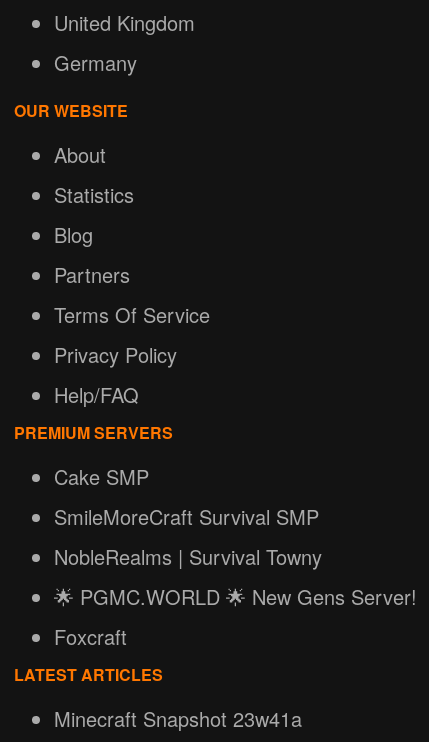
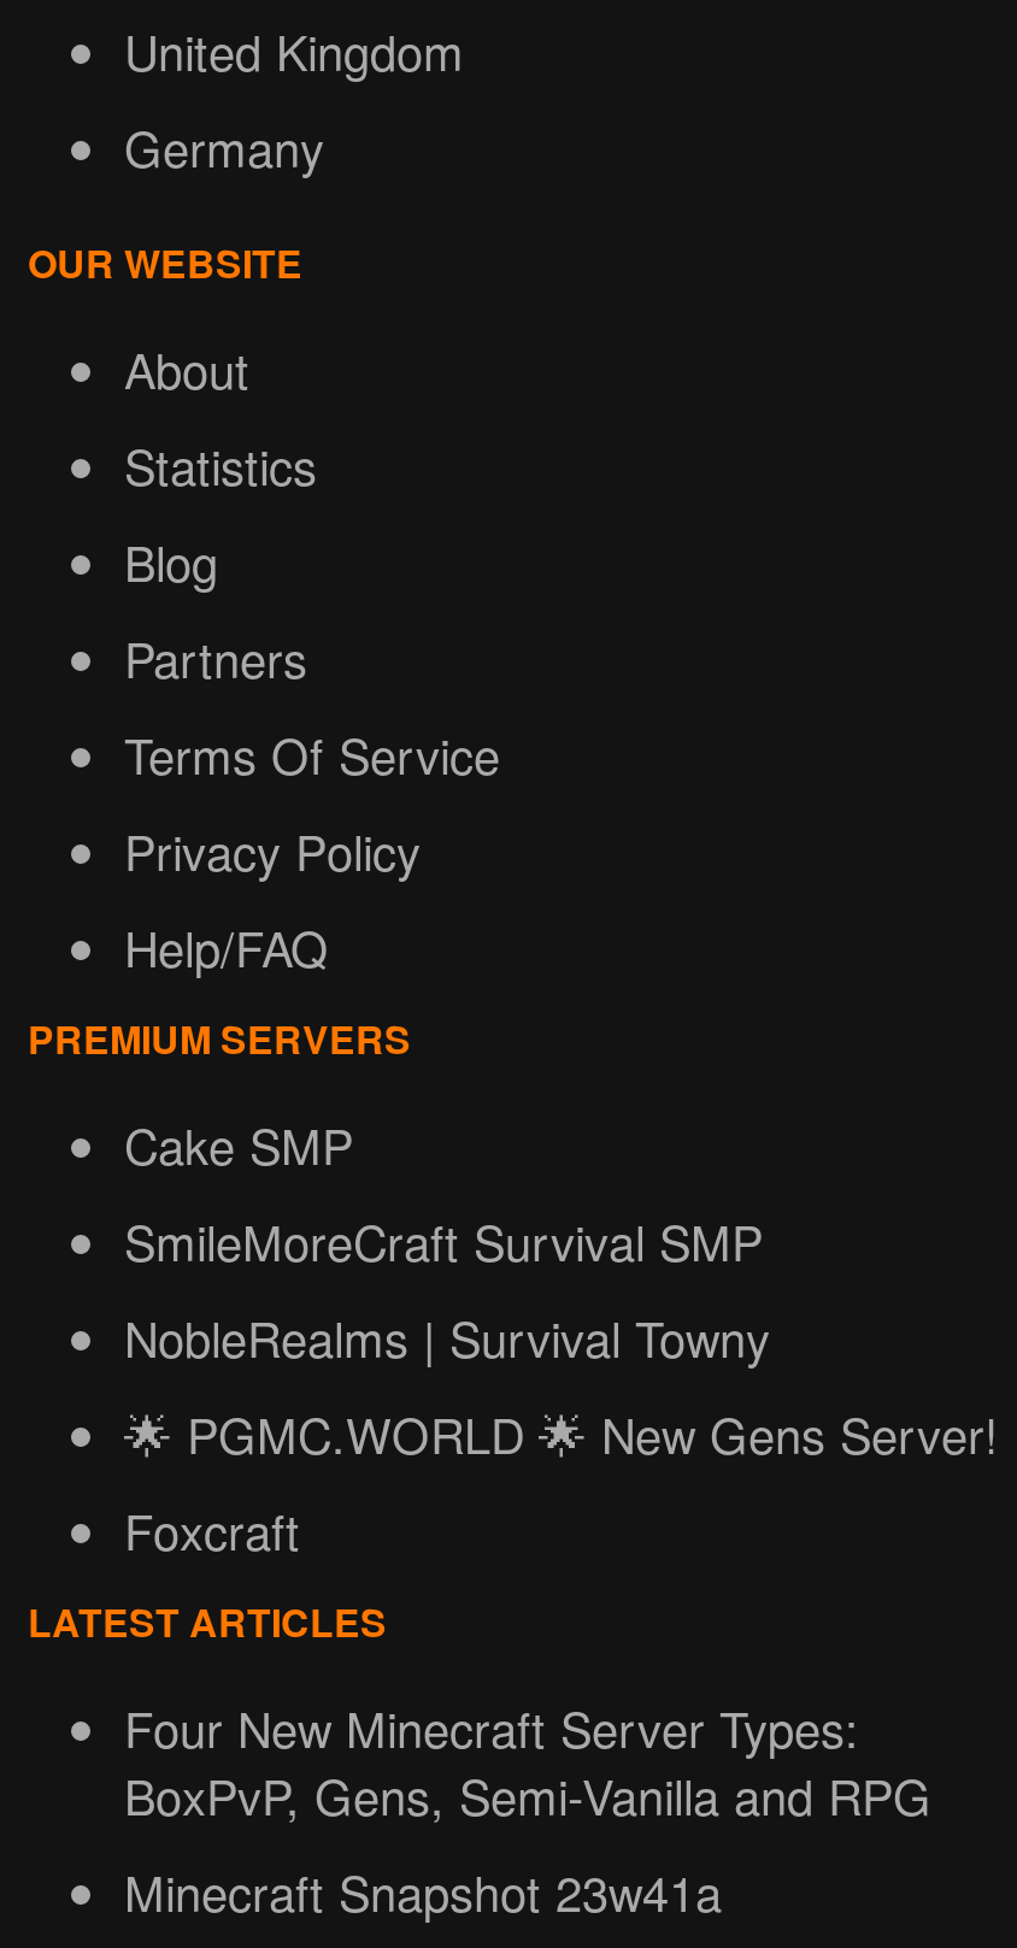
+ Four New Minecraft Server Types:
+ BoxPvP, Gens, Semi-Vanilla and RPG
